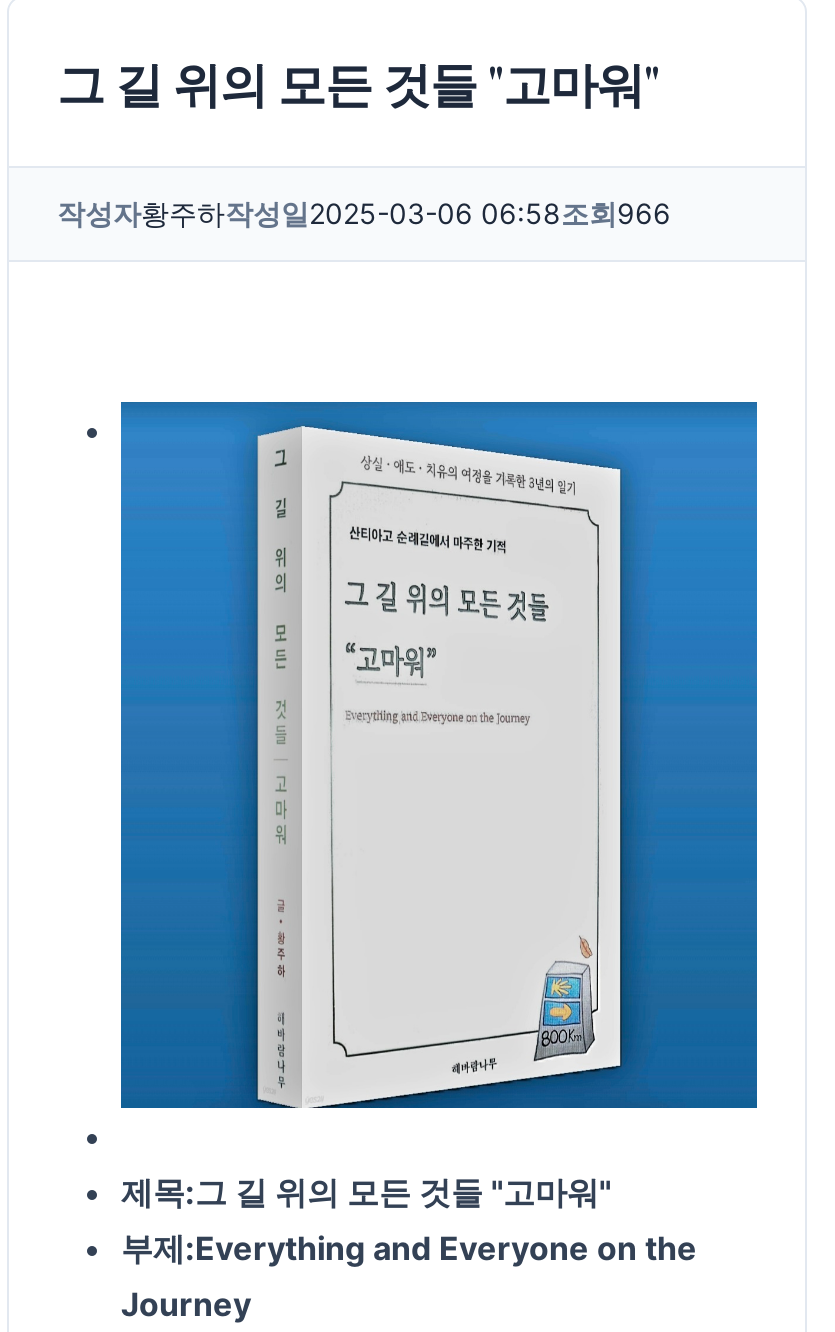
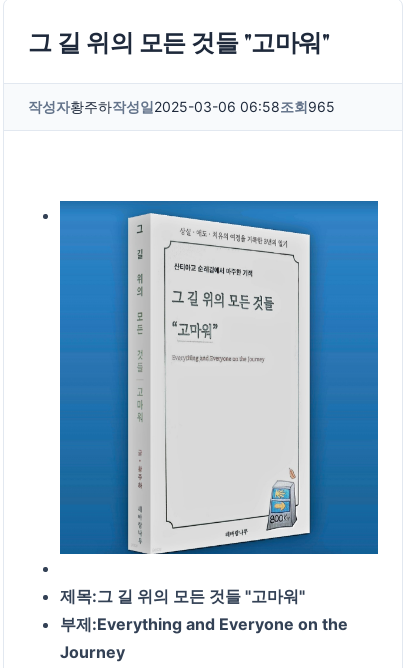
- 작성자황주하작성일2025-03-06 06:58조회966
+ 작성자황주하작성일2025-03-06 06:58조회965
